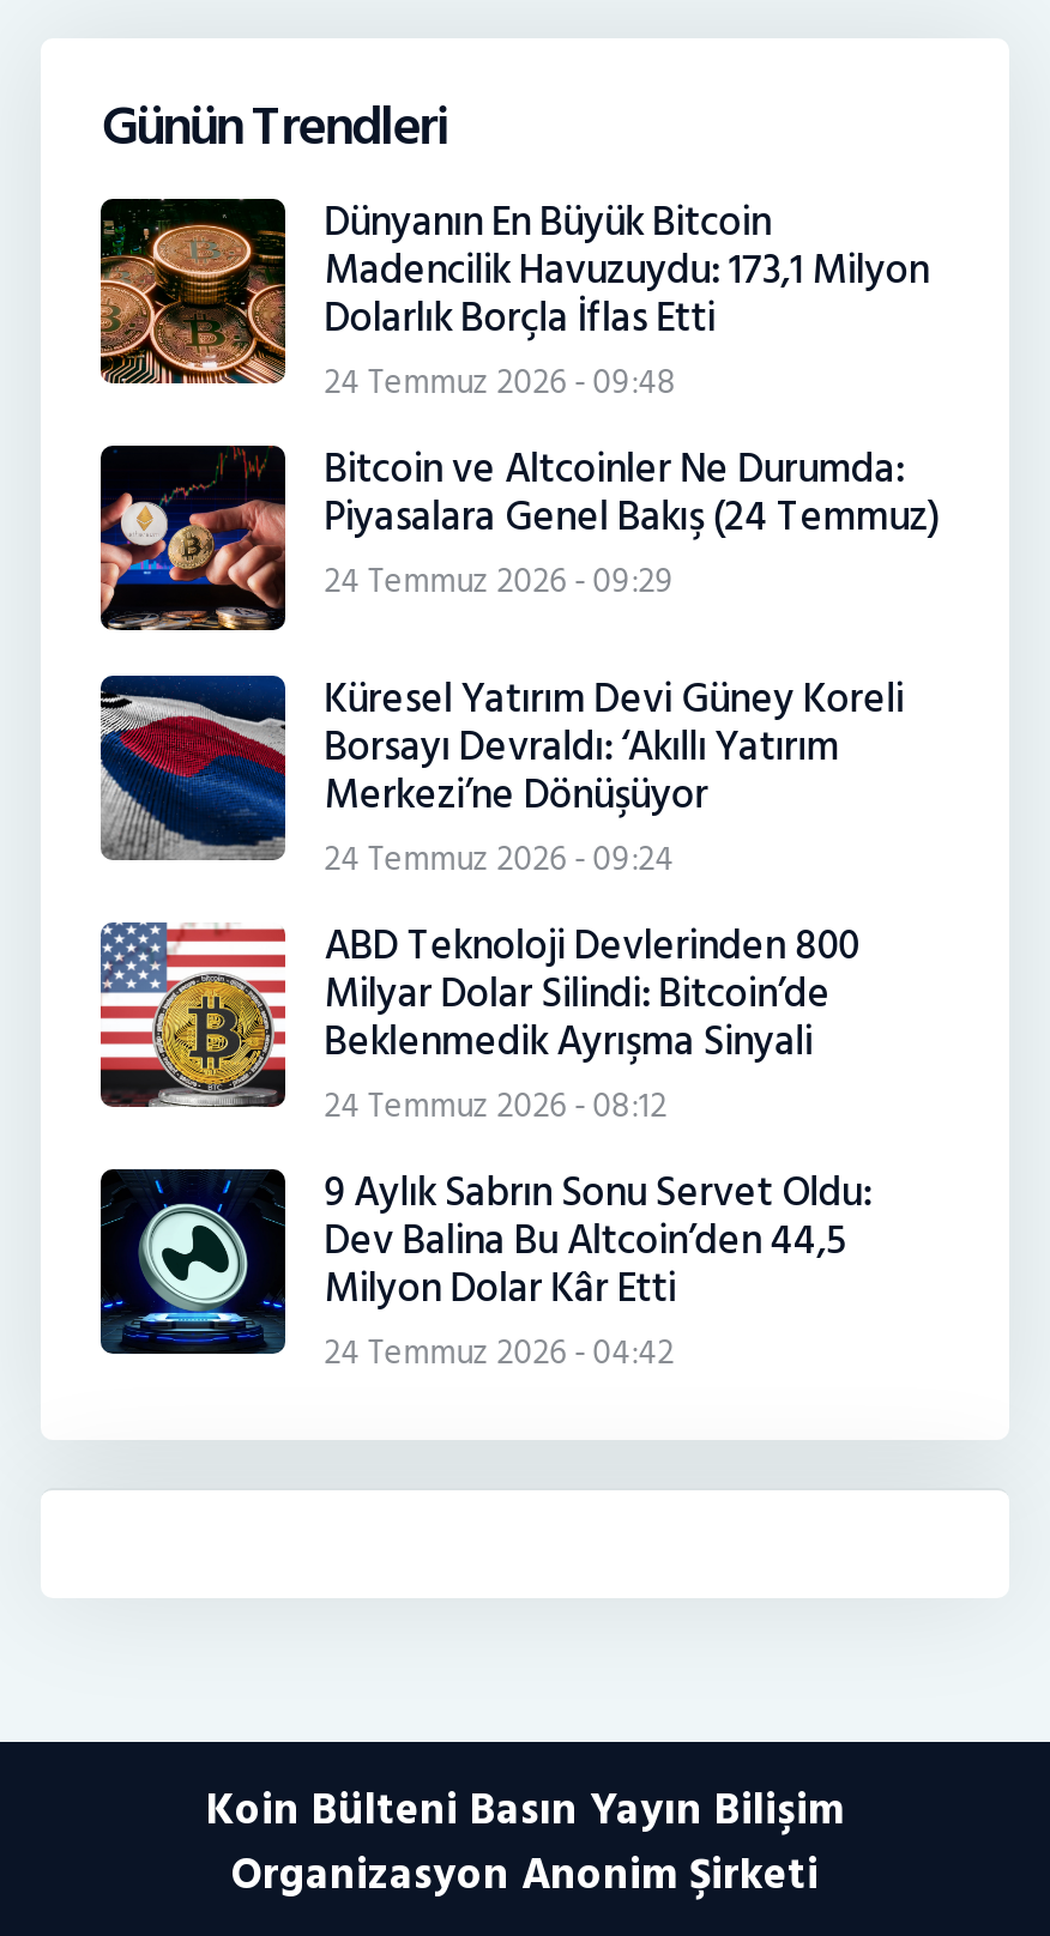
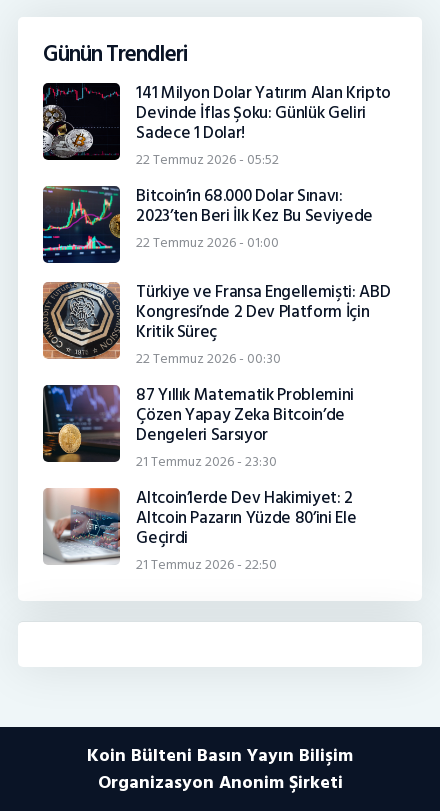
- [image]
- Dünyanın En Büyük Bitcoin
- Madencilik Havuzuydu: 173,1 Milyon
- Dolarlık Borçla İflas Etti
- 24 Temmuz 2026 - 09:48
- Bitcoin ve Altcoinler Ne Durumda:
- Piyasalara Genel Bakış (24 Temmuz)
- 24 Temmuz 2026 - 09:29
+ [image]
+ 141 Milyon Dolar Yatırım Alan Kripto
+ Devinde İflas Şoku: Günlük Geliri
+ Sadece 1 Dolar!
+ 22 Temmuz 2026 - 05:52
+ Bitcoin’in 68.000 Dolar Sınavı:
+ 2023’ten Beri İlk Kez Bu Seviyede
+ 22 Temmuz 2026 - 01:00

- [image]
- Küresel Yatırım Devi Güney Koreli
- Borsayı Devraldı: ‘Akıllı Yatırım
- Merkezi’ne Dönüşüyor
- 24 Temmuz 2026 - 09:24
- ABD Teknoloji Devlerinden 800
- Milyar Dolar Silindi: Bitcoin’de
- Beklenmedik Ayrışma Sinyali
- 24 Temmuz 2026 - 08:12
- 9 Aylık Sabrın Sonu Servet Oldu:
- Dev Balina Bu Altcoin’den 44,5
- Milyon Dolar Kâr Etti
- 24 Temmuz 2026 - 04:42
+ [image]
+ Türkiye ve Fransa Engellemişti: ABD
+ Kongresi’nde 2 Dev Platform İçin
+ Kritik Süreç
+ 22 Temmuz 2026 - 00:30
+ 87 Yıllık Matematik Problemini
+ Çözen Yapay Zeka Bitcoin’de
+ Dengeleri Sarsıyor
+ 21 Temmuz 2026 - 23:30
+ Altcoin’lerde Dev Hakimiyet: 2
+ Altcoin Pazarın Yüzde 80’ini Ele
+ Geçirdi
+ 21 Temmuz 2026 - 22:50

- [image]
+ [image]

- [image]
+ [image]

- [image]
+ [image]
